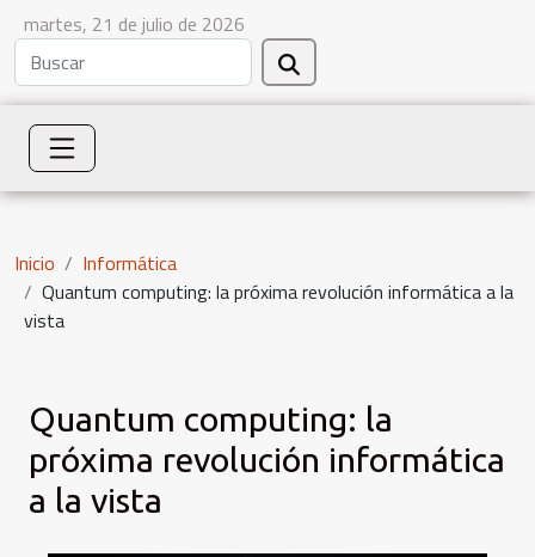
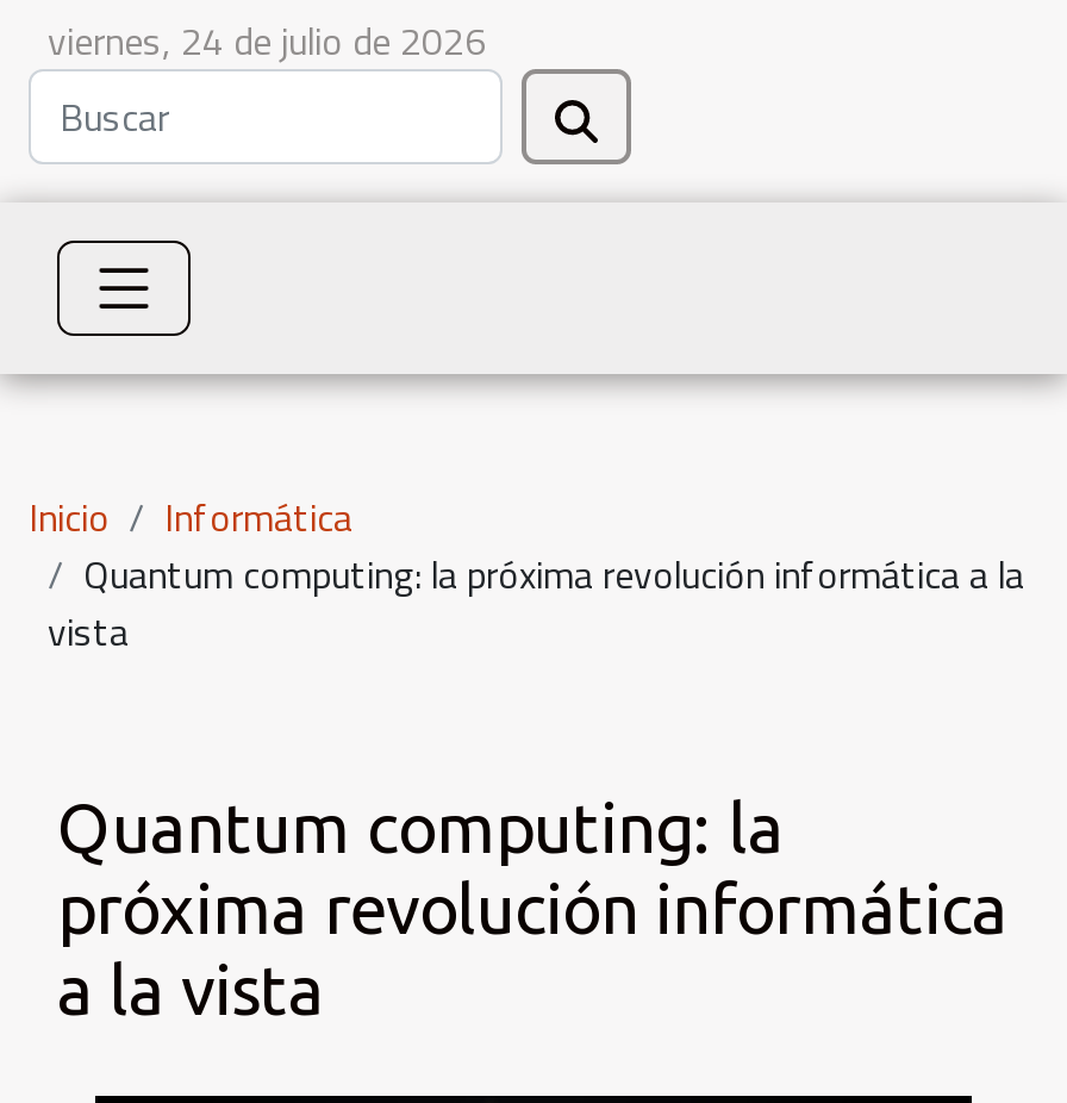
- martes, 21 de julio de 2026
+ viernes, 24 de julio de 2026
